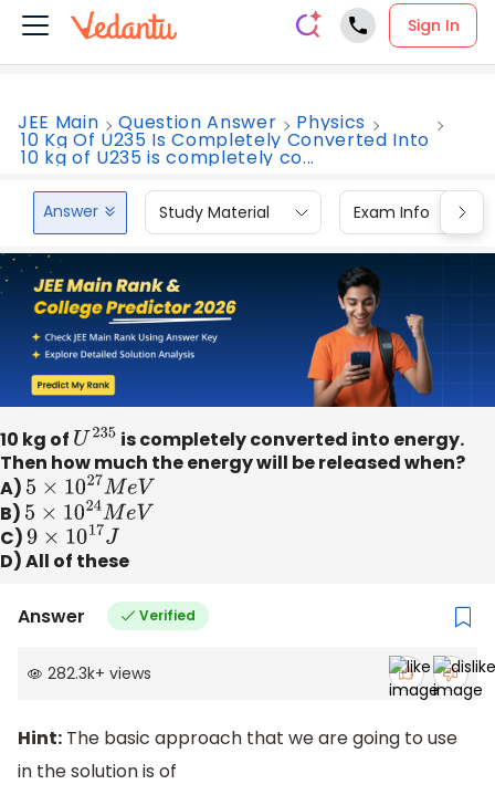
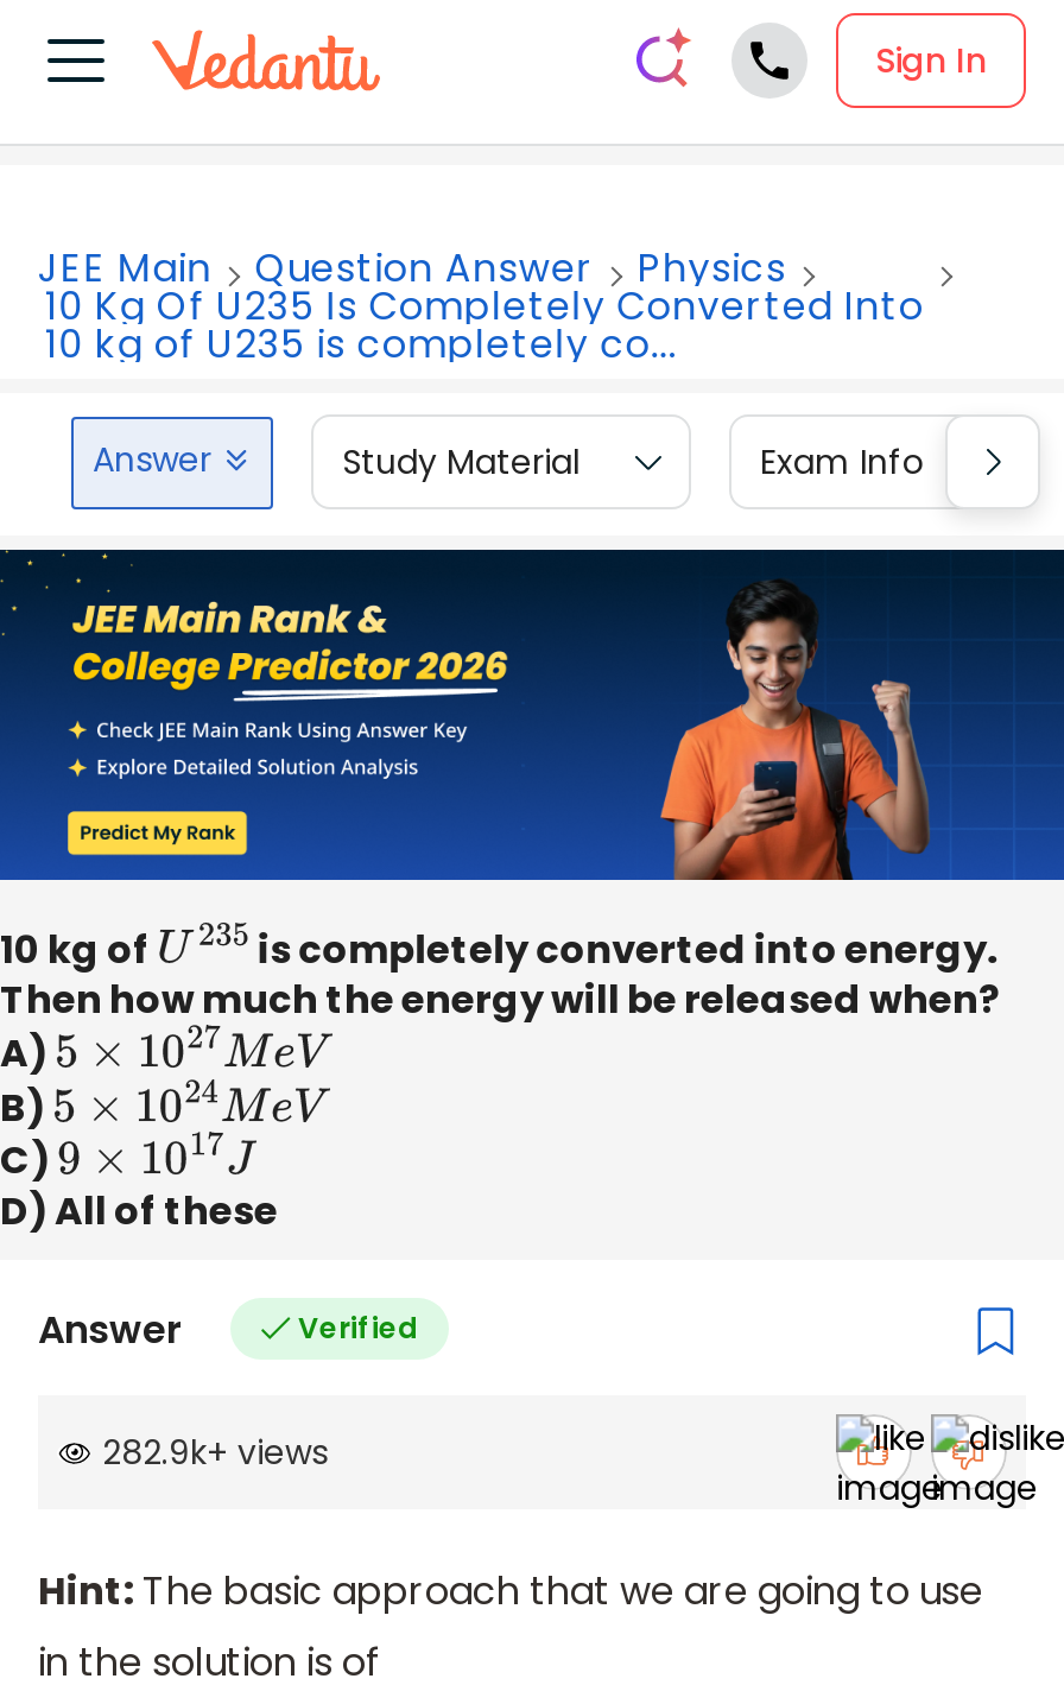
- 282.3k+ views
+ 282.9k+ views
